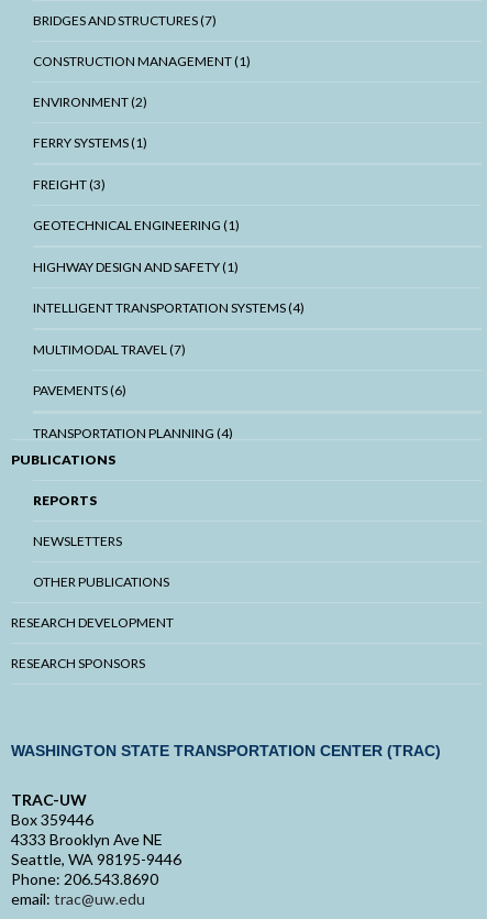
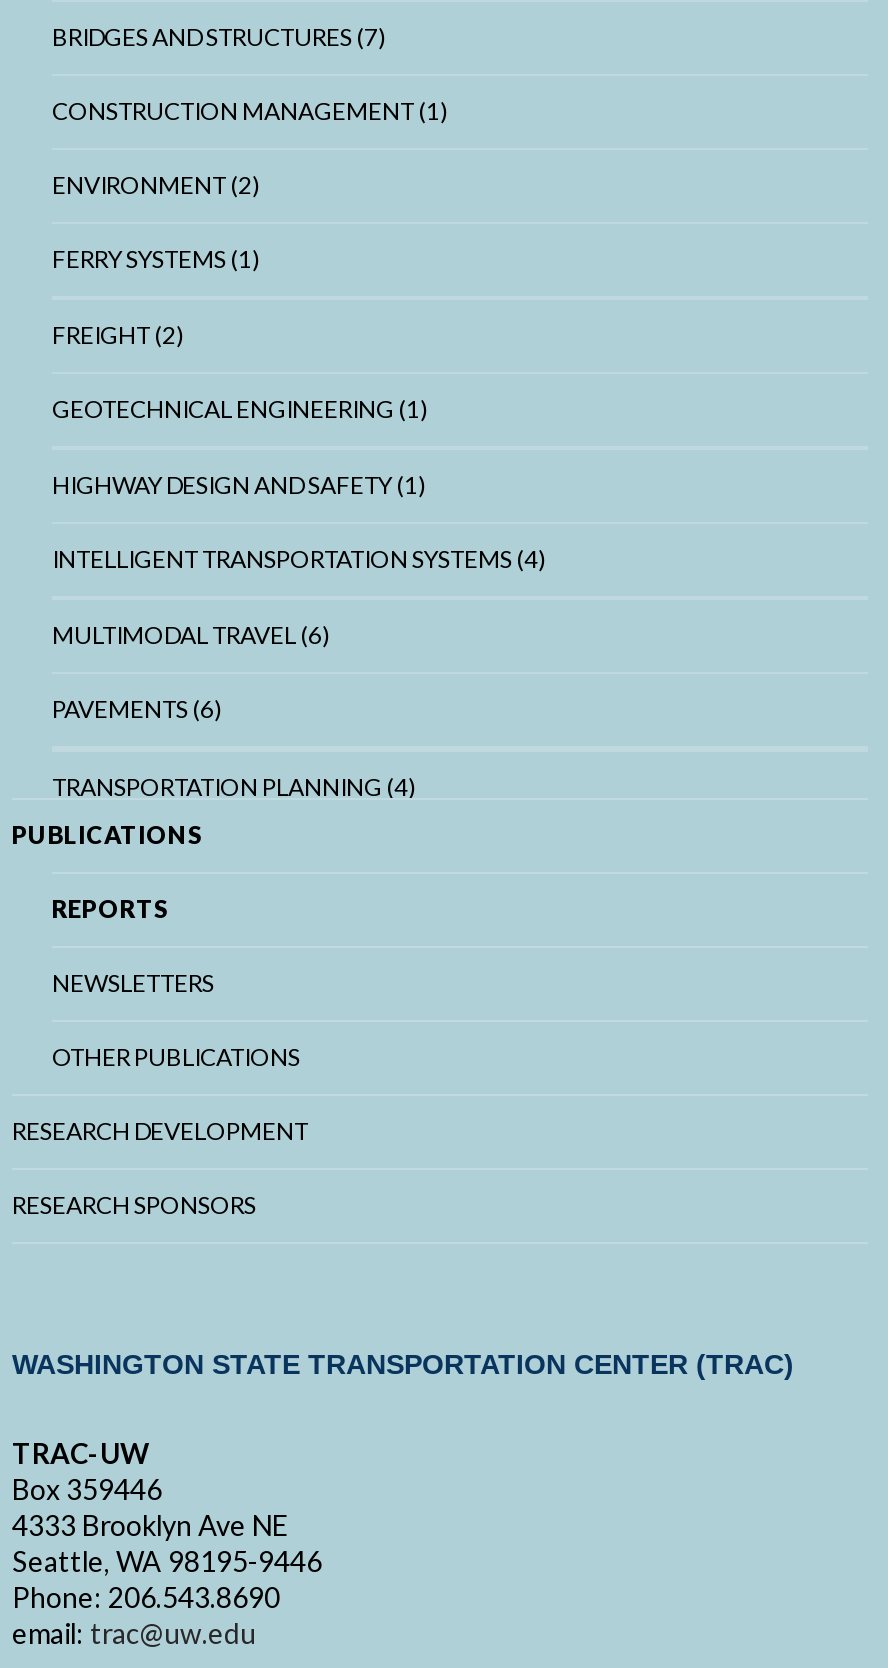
- FREIGHT (3)
+ FREIGHT (2)

- MULTIMODAL TRAVEL (7)
+ MULTIMODAL TRAVEL (6)
